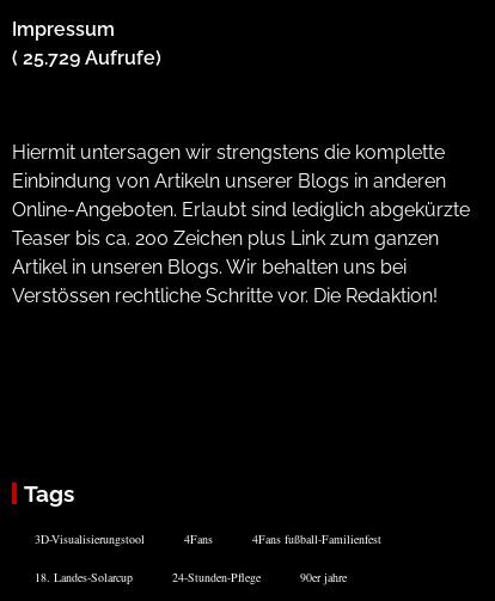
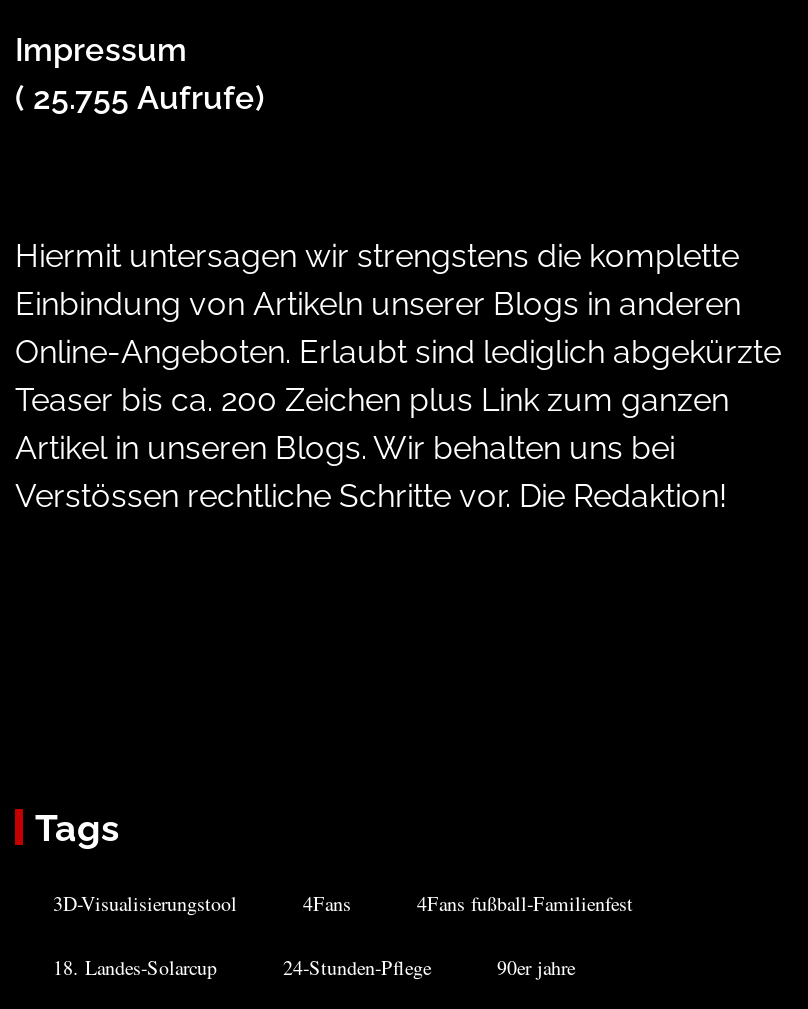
- ( 25.729 Aufrufe)
+ ( 25.755 Aufrufe)
